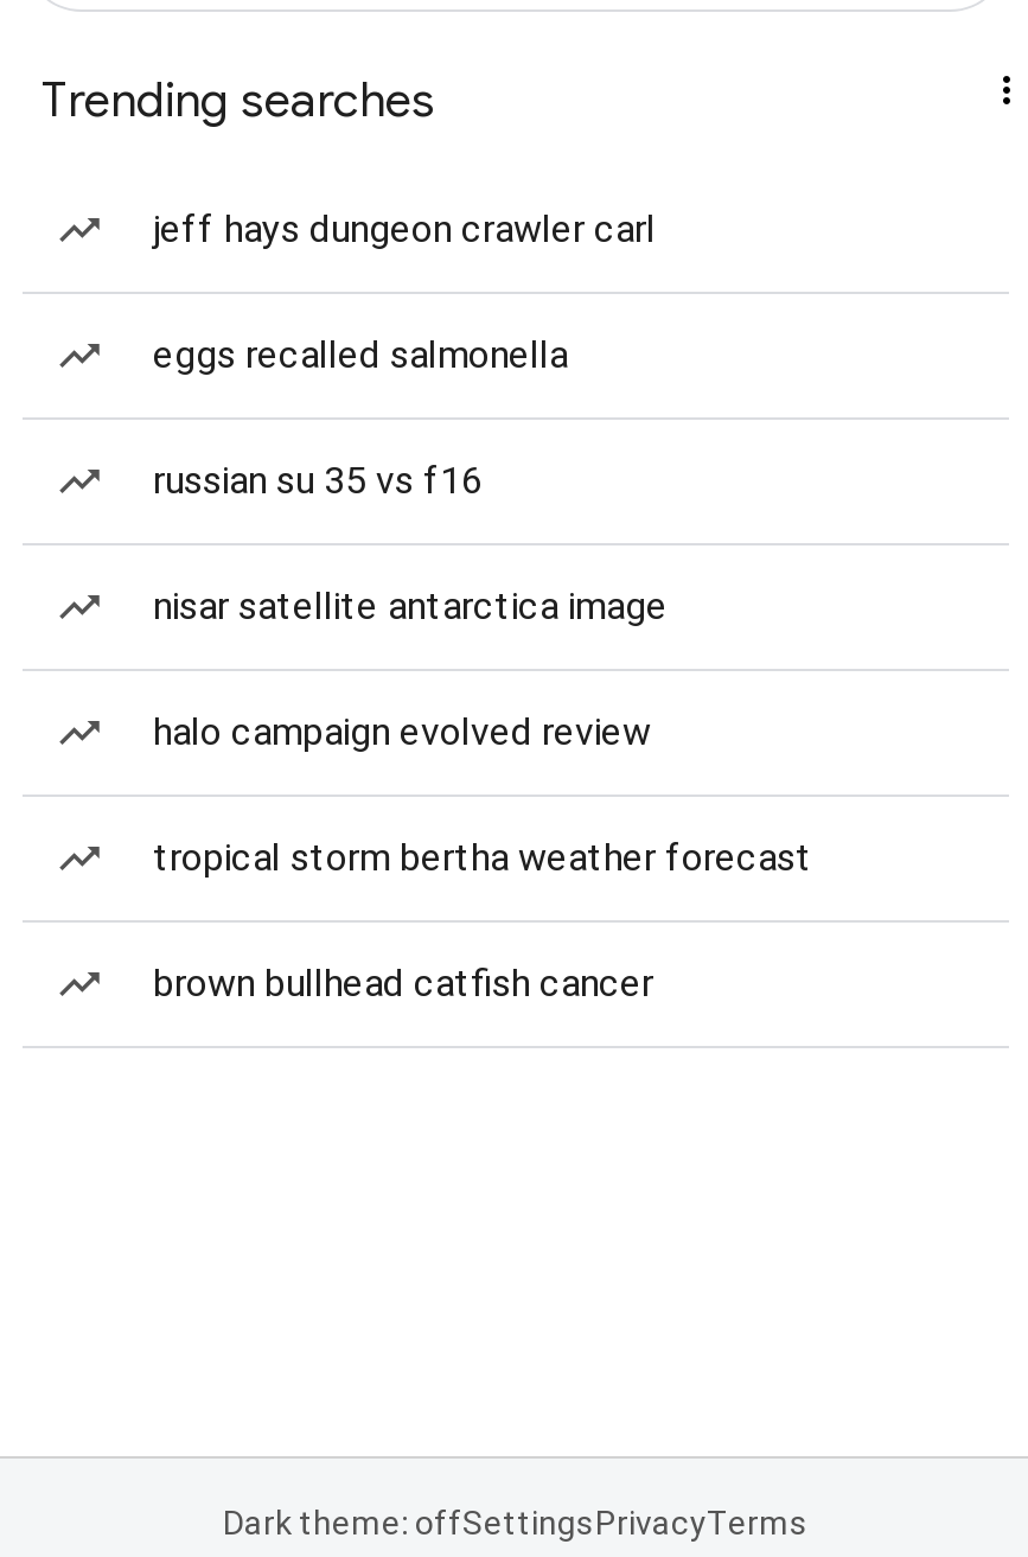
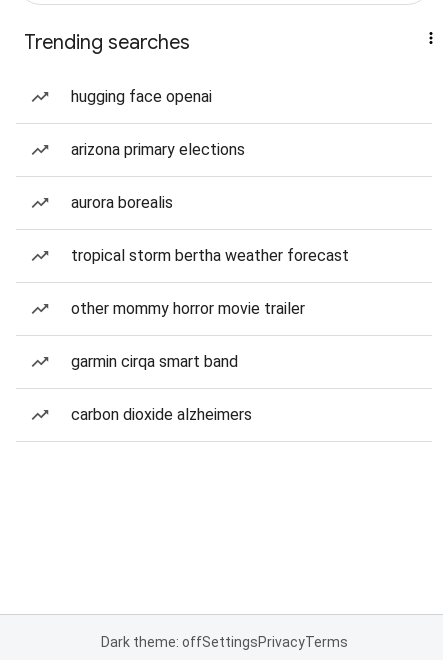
- jeff hays dungeon crawler carl
- eggs recalled salmonella
- russian su 35 vs f16
- nisar satellite antarctica image
- halo campaign evolved review
+ hugging face openai
+ arizona primary elections
+ aurora borealis

moved up: tropical storm bertha weather forecast

- brown bullhead catfish cancer
+ other mommy horror movie trailer
+ garmin cirqa smart band
+ carbon dioxide alzheimers
